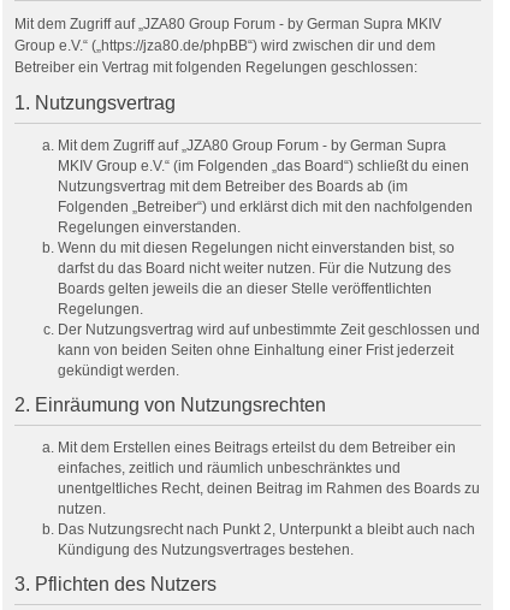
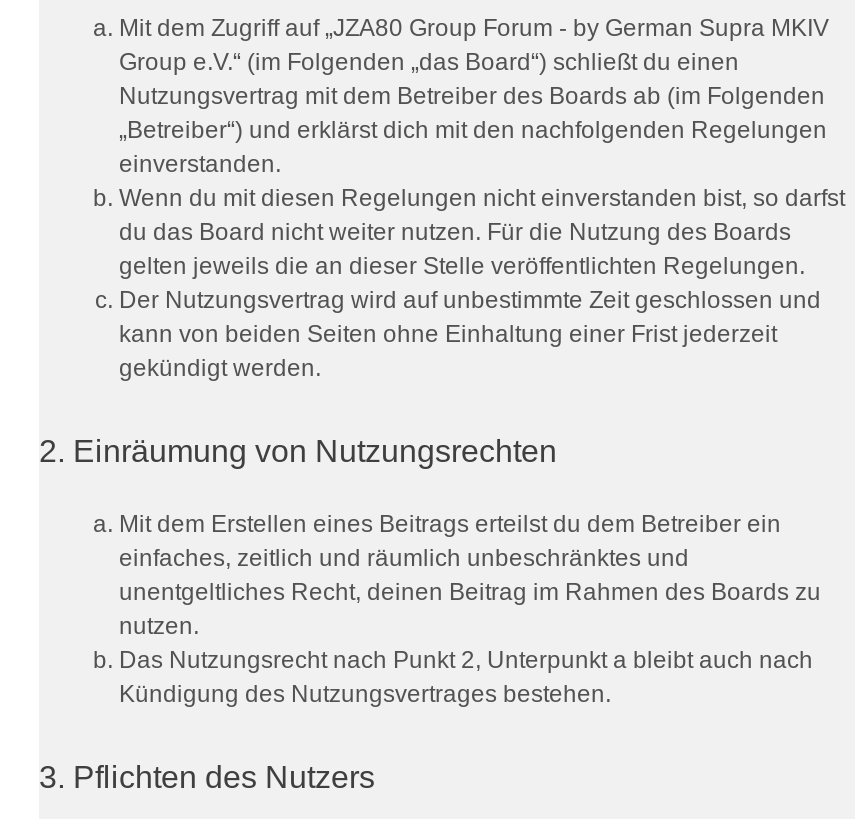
- Group e.V.“ („https://jza80.de/phpBB“) wird zwischen dir und dem
- Betreiber ein Vertrag mit folgenden Regelungen geschlossen:
- 1. Nutzungsvertrag
- Mit dem Zugriff auf „JZA80 Group Forum - by German Supra
- MKIV Group e.V.“ (im Folgenden „das Board“) schließt du einen
- Nutzungsvertrag mit dem Betreiber des Boards ab (im
- Folgenden „Betreiber“) und erklärst dich mit den nachfolgenden
- Regelungen einverstanden.
- Wenn du mit diesen Regelungen nicht einverstanden bist, so
- darfst du das Board nicht weiter nutzen. Für die Nutzung des
- Boards gelten jeweils die an dieser Stelle veröffentlichten
- Regelungen.
+ Group e.V.“ (im Folgenden „das Board“) schließt du einen
+ Nutzungsvertrag mit dem Betreiber des Boards ab (im Folgenden
+ „Betreiber“) und erklärst dich mit den nachfolgenden Regelungen
+ einverstanden.
+ Wenn du mit diesen Regelungen nicht einverstanden bist, so darfst
+ du das Board nicht weiter nutzen. Für die Nutzung des Boards
+ gelten jeweils die an dieser Stelle veröffentlichten Regelungen.

moved up: Der Nutzungsvertrag wird auf unbestimmte Zeit geschlossen und | kann von beiden Seiten ohne Einhaltung einer Frist jederzeit | gekündigt werden.
